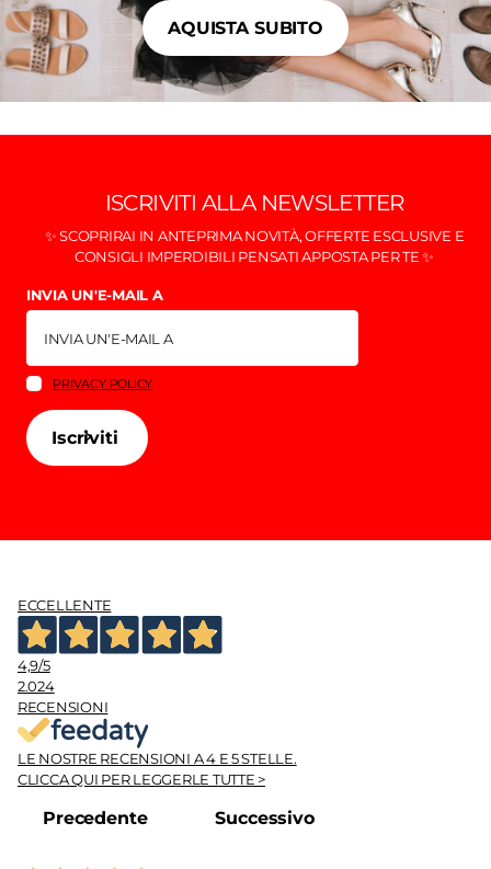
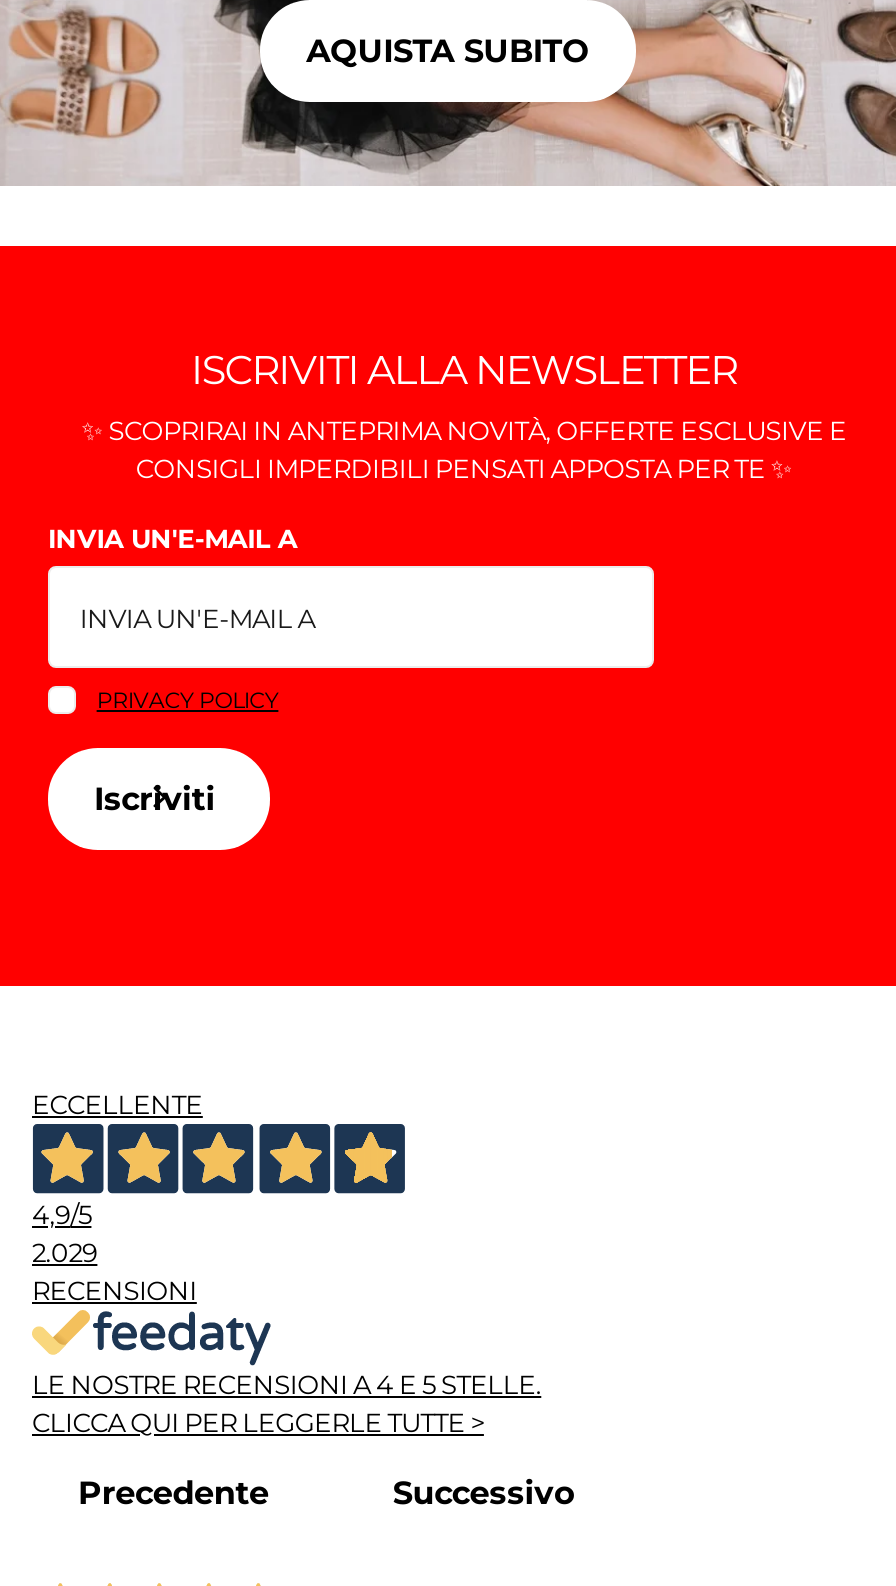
- 2.024
+ 2.029
